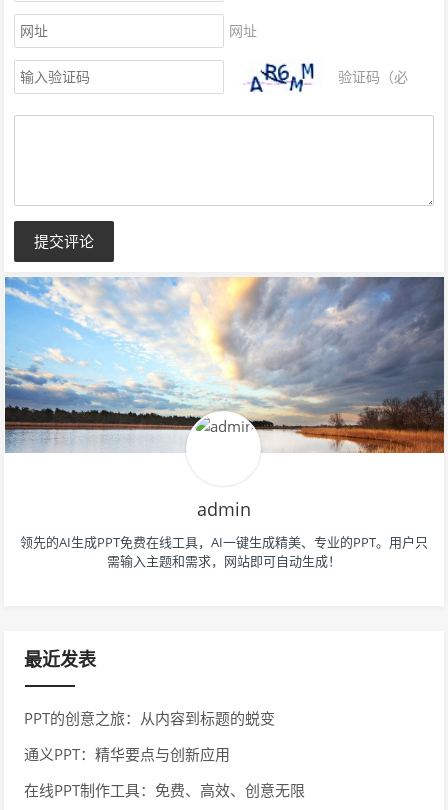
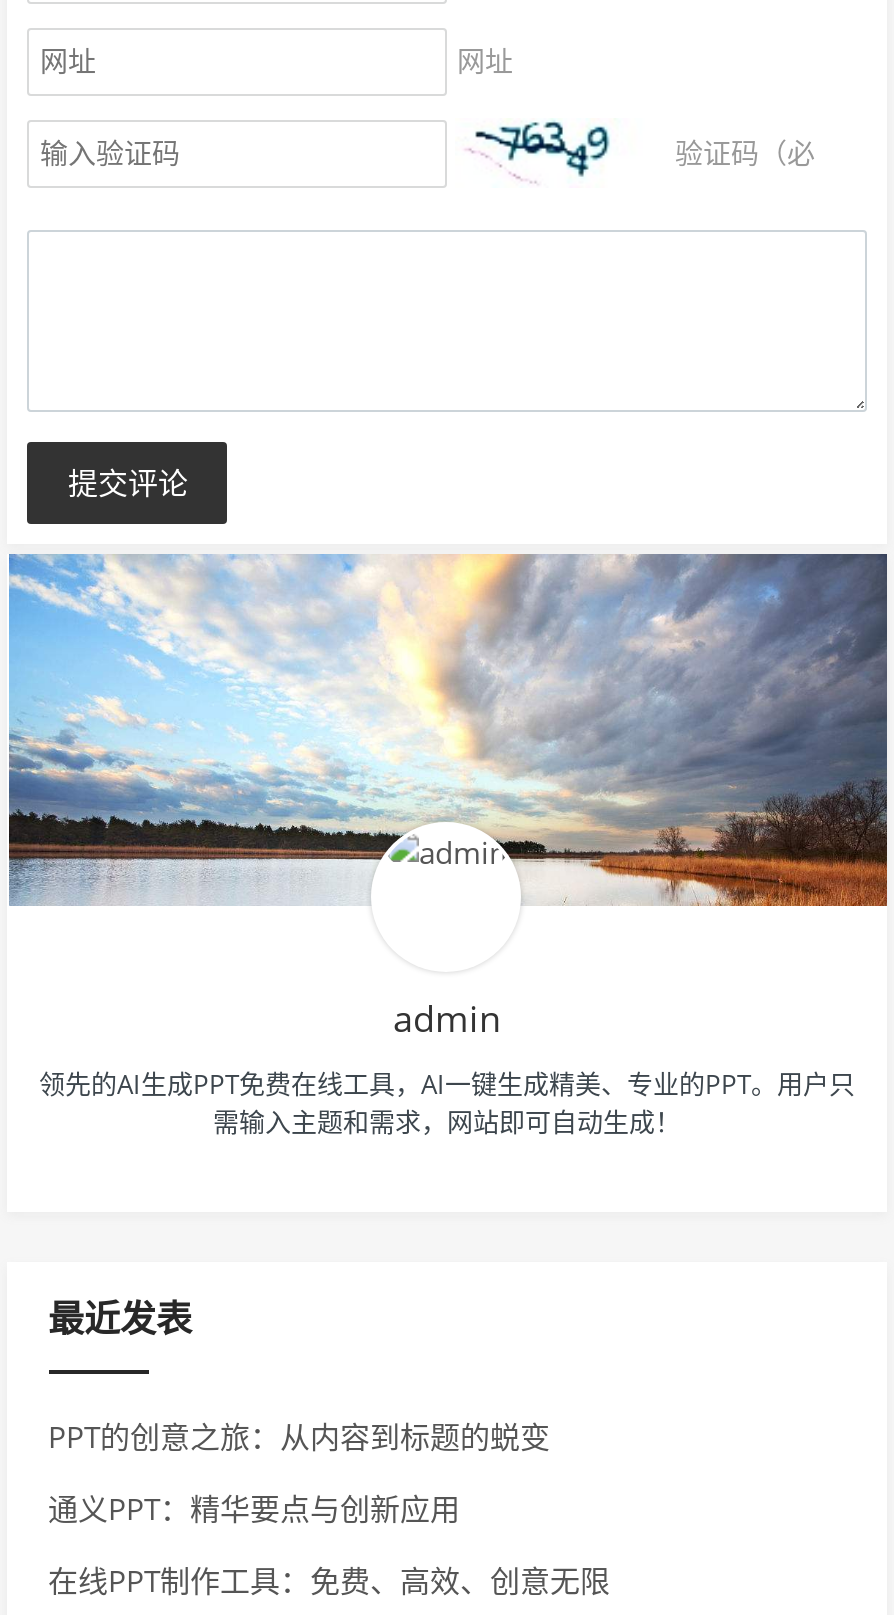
- [image]
+ [image]
